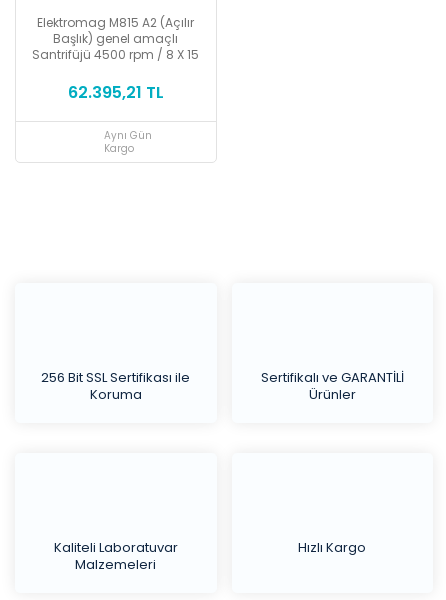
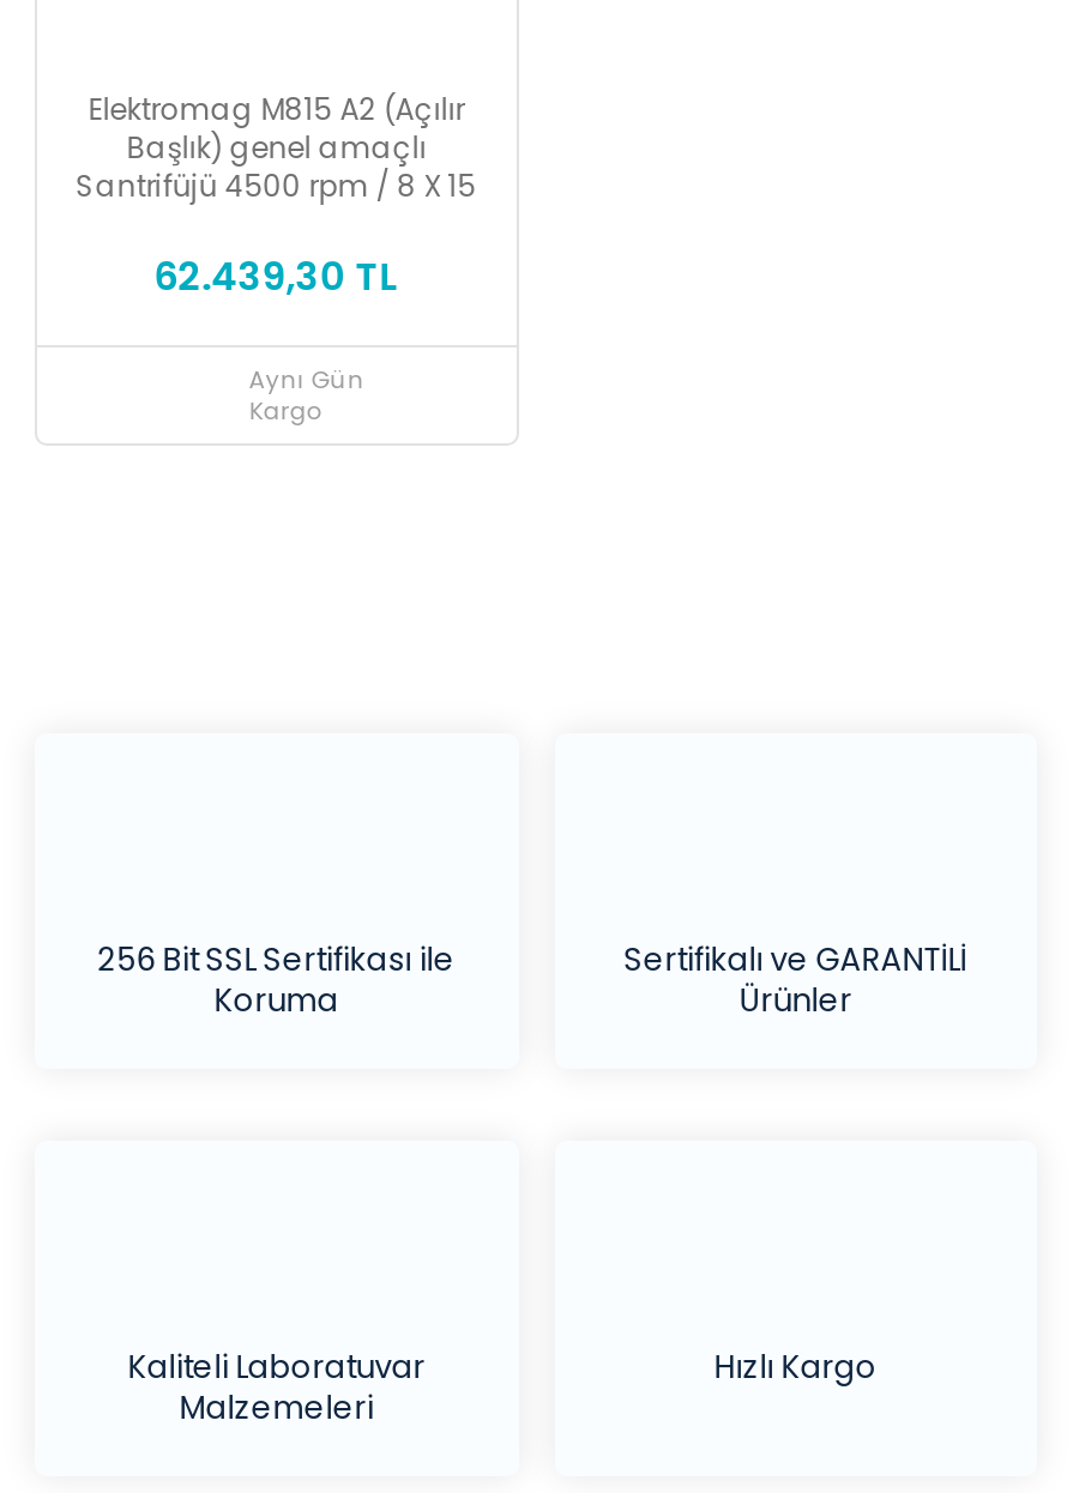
- 62.395,21 TL
+ 62.439,30 TL
